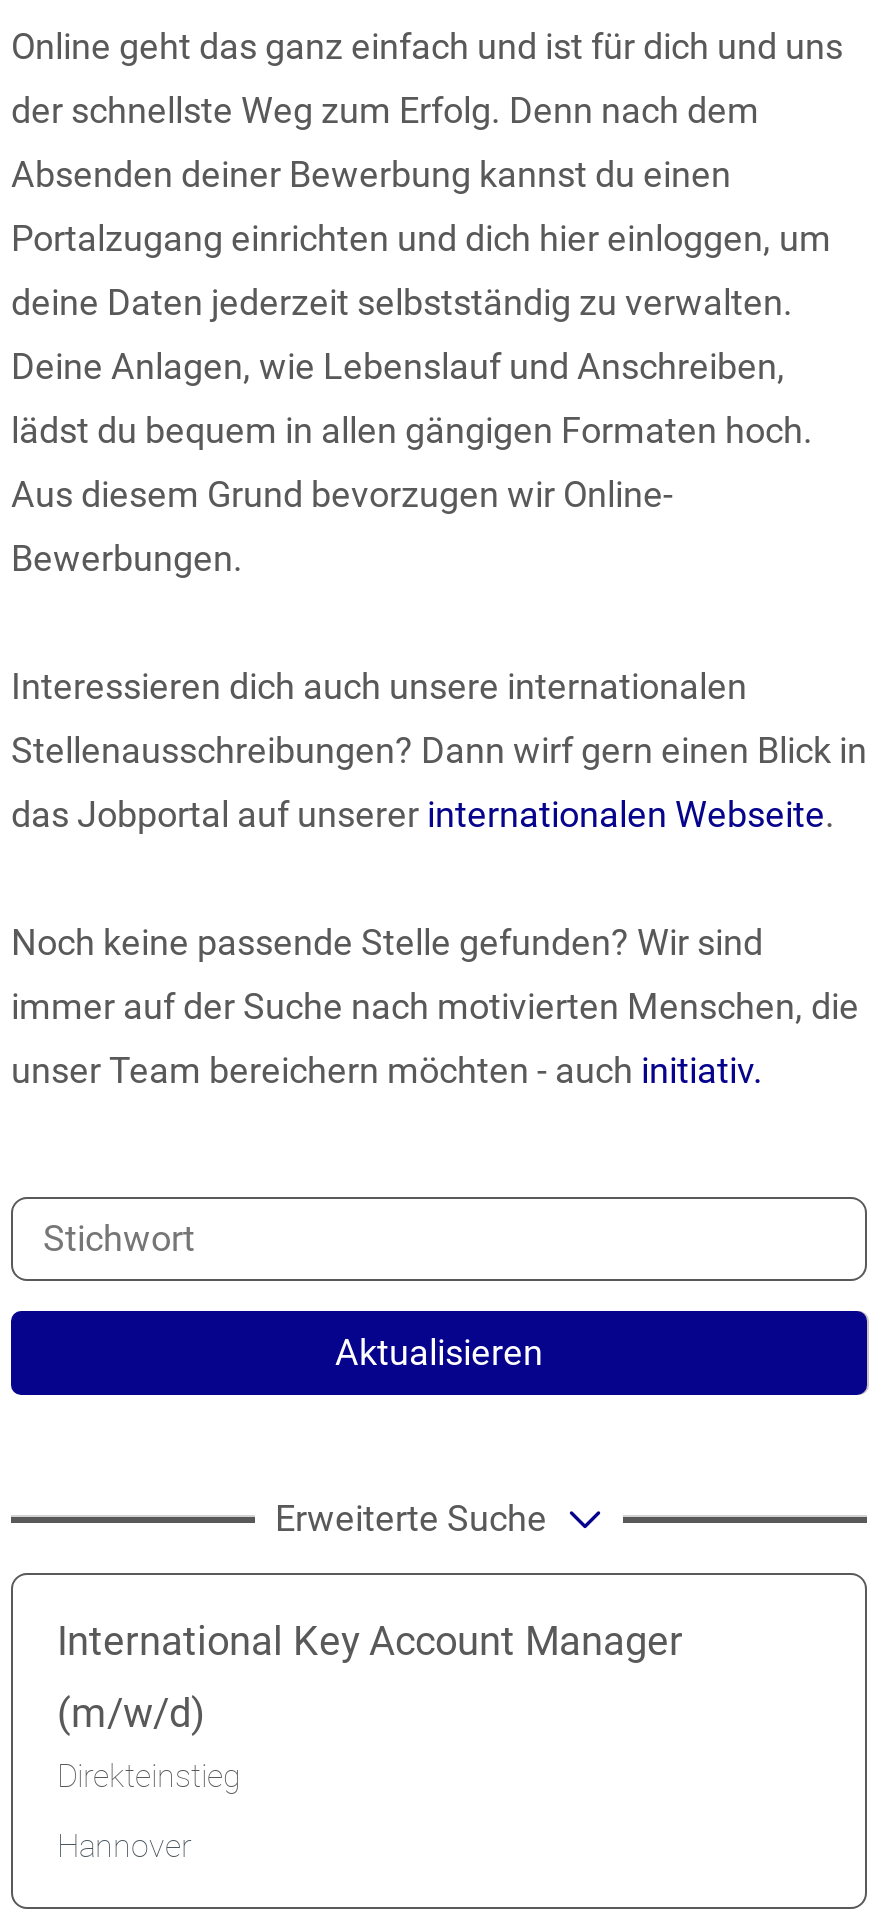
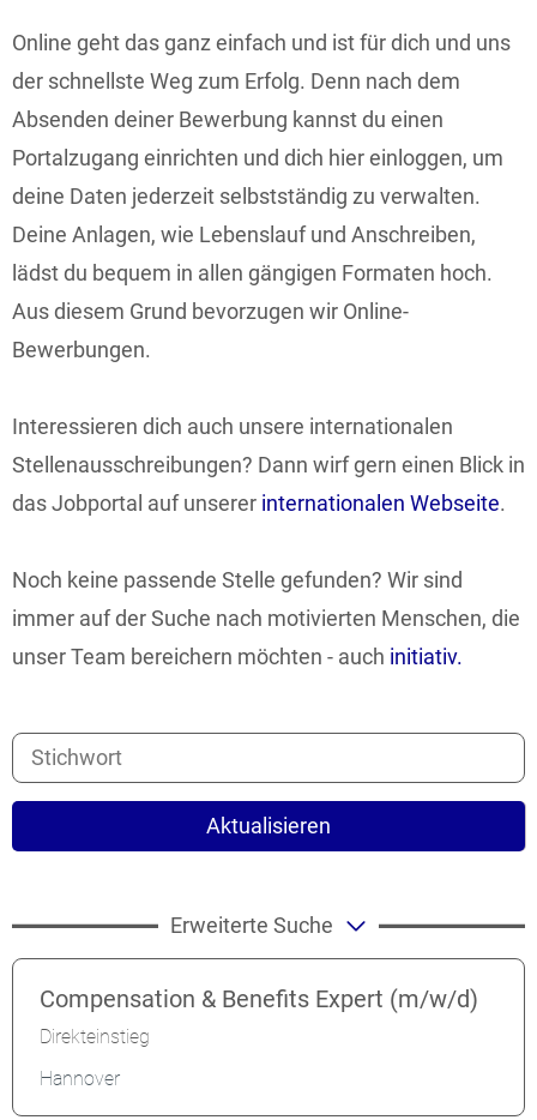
- International Key Account Manager
- (m/w/d)
+ Compensation & Benefits Expert (m/w/d)
